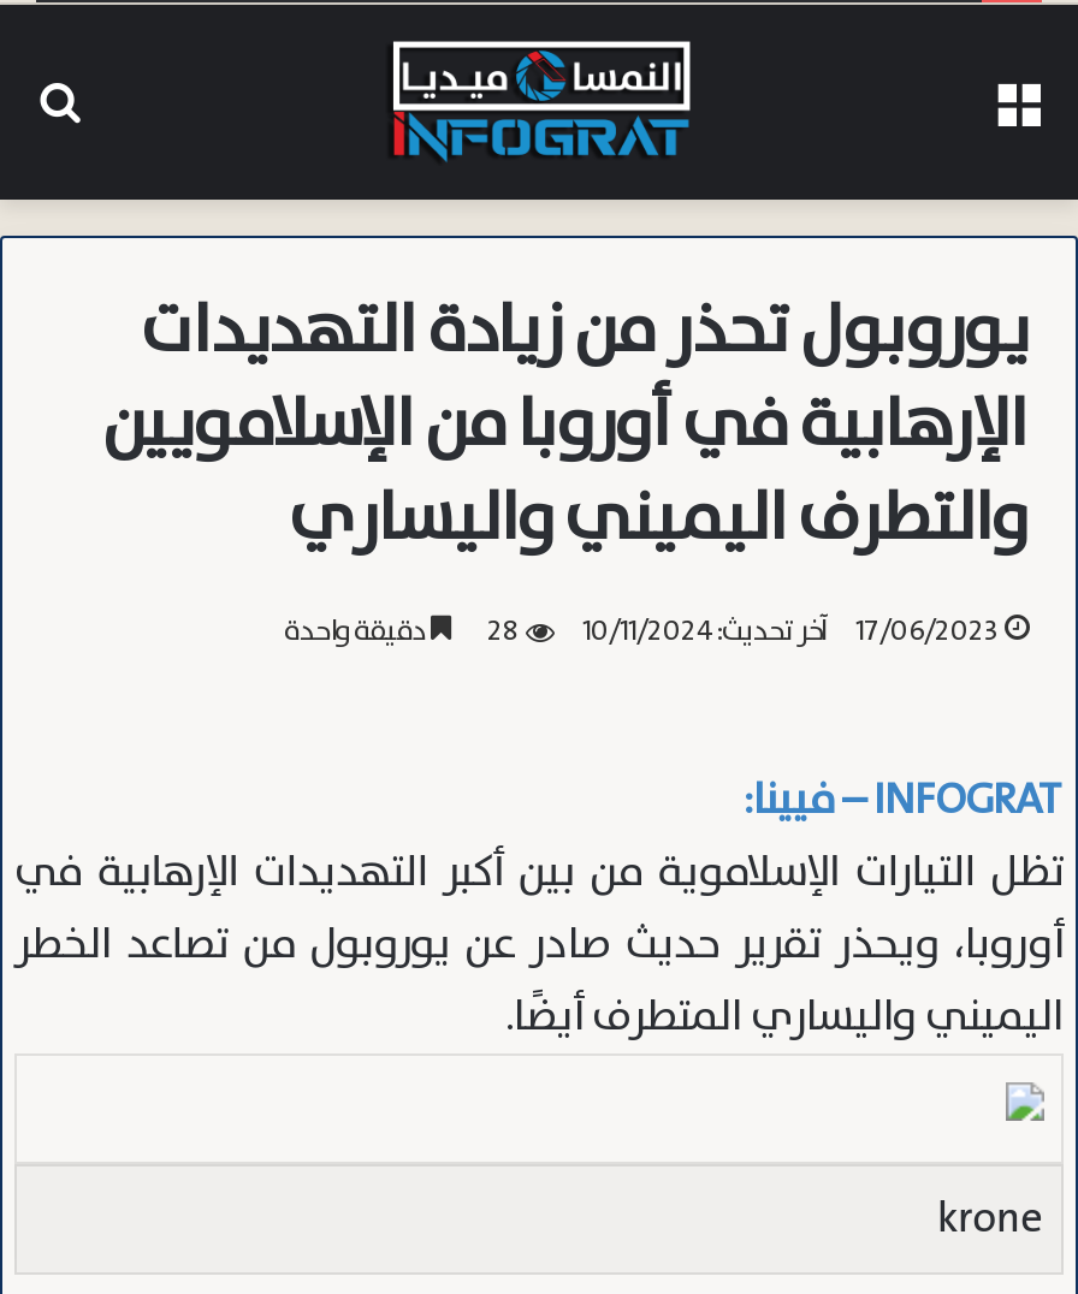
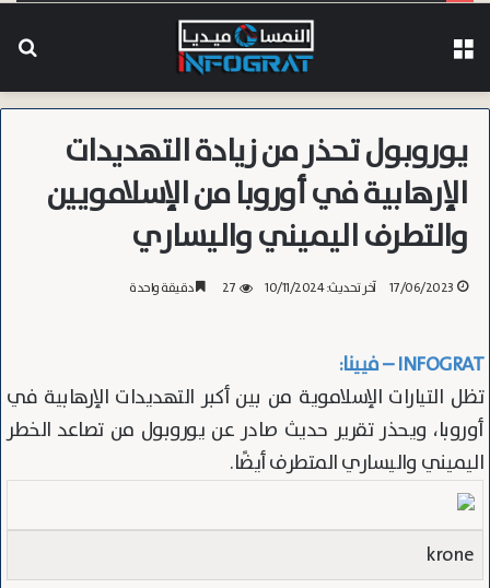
- 28 دقيقة واحدة
+ 27 دقيقة واحدة
